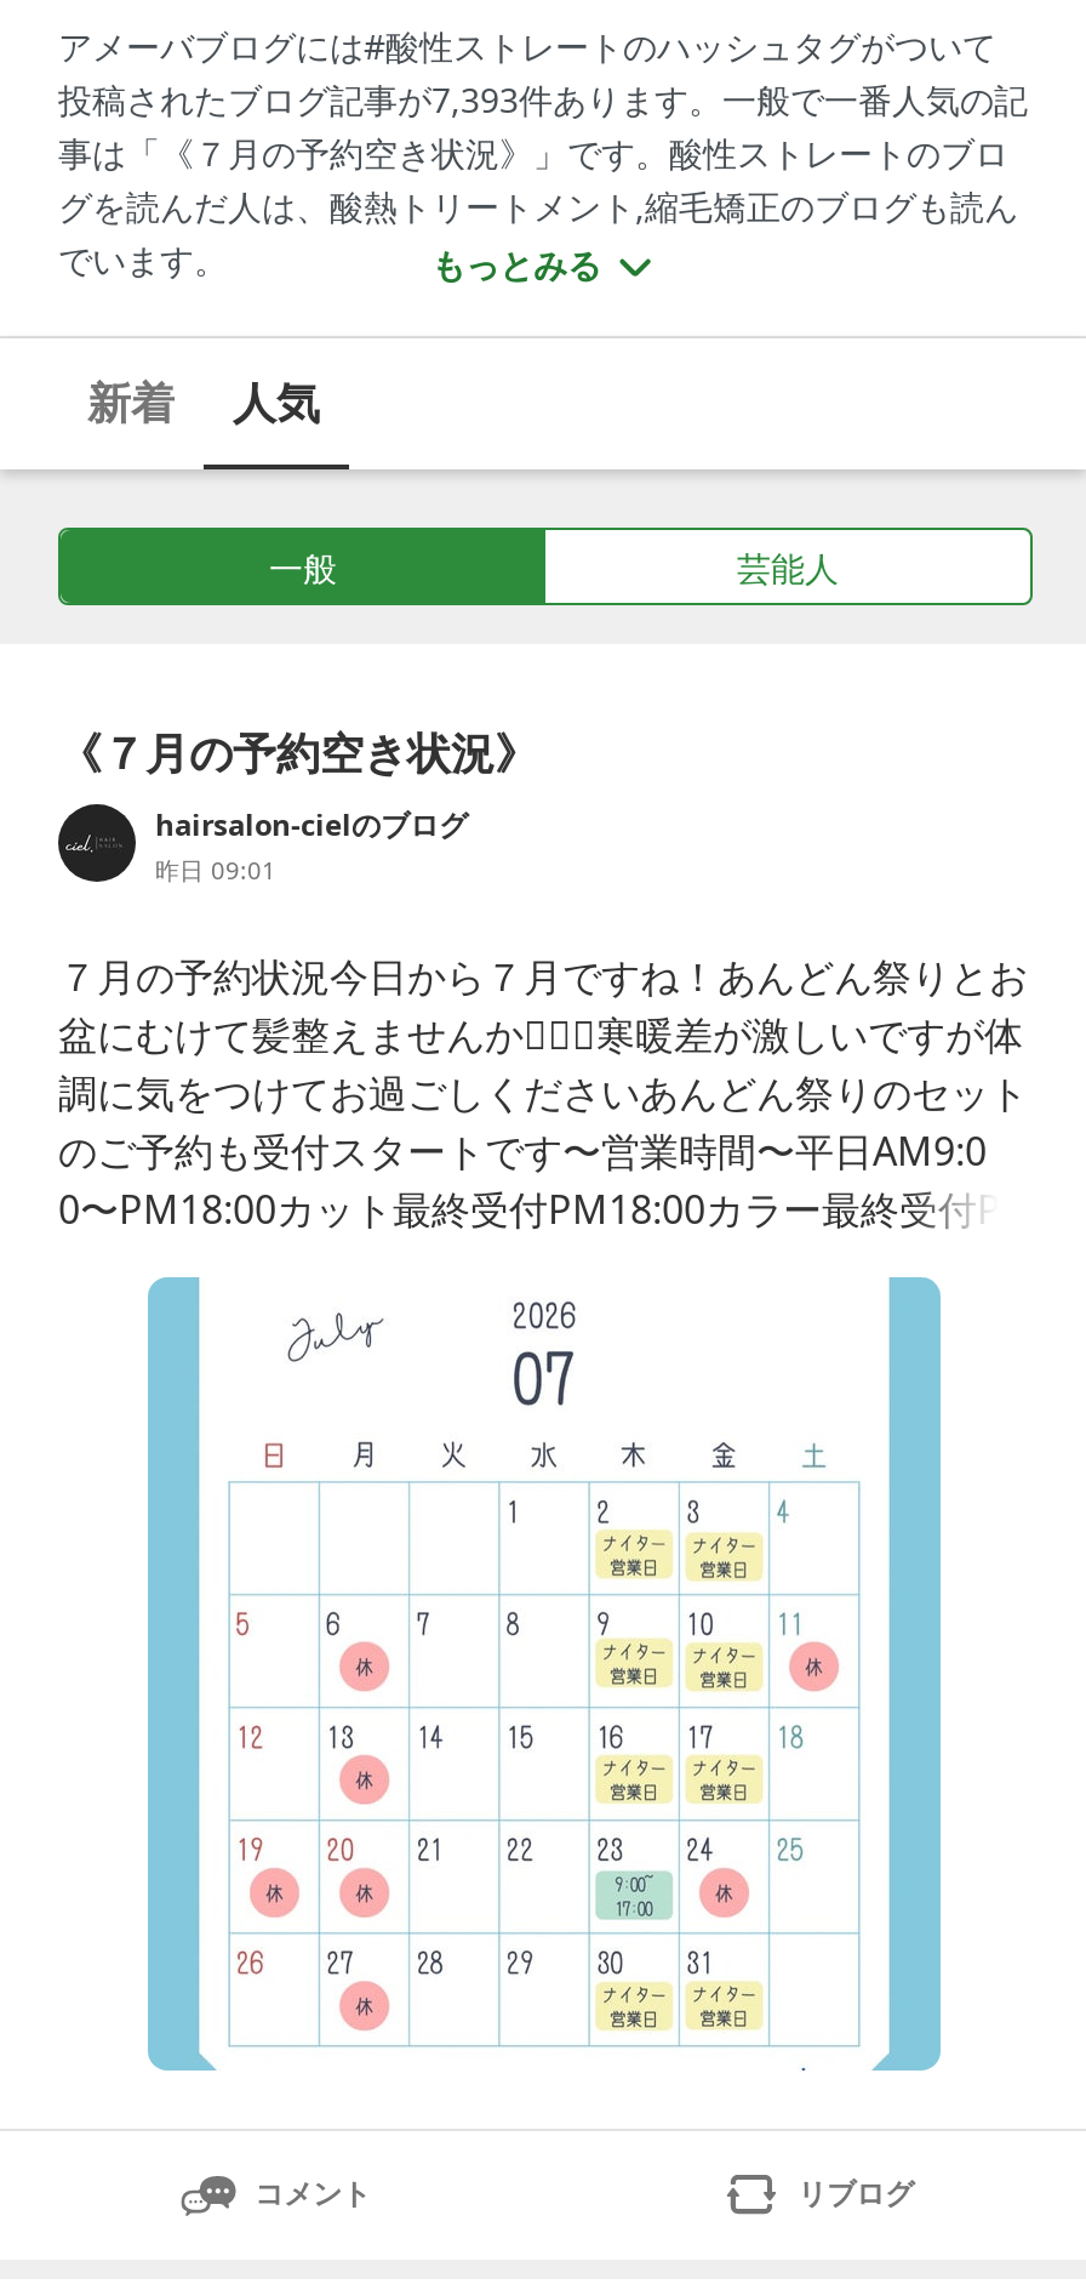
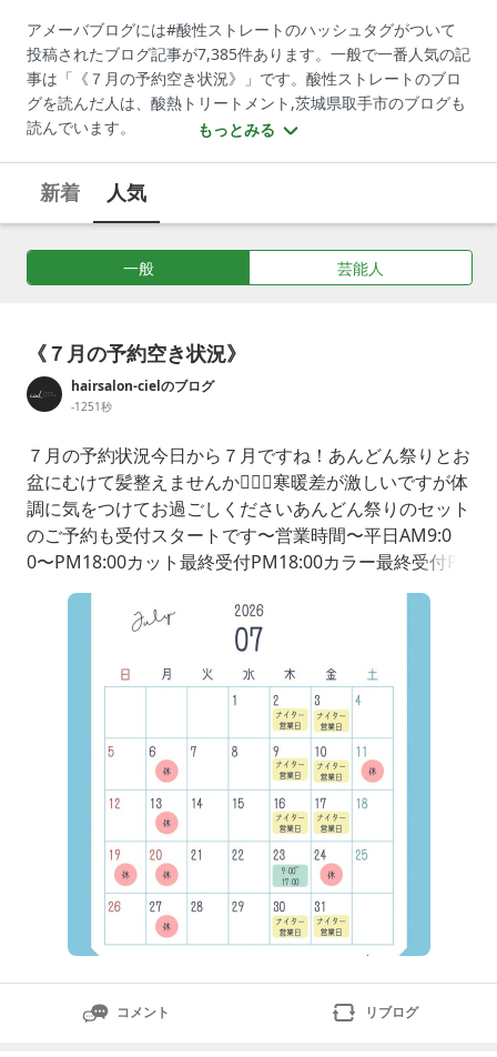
- 投稿されたブログ記事が7,393件あります。一般で一番人気の記
+ 投稿されたブログ記事が7,385件あります。一般で一番人気の記

- グを読んだ人は、酸熱トリートメント,縮毛矯正のブログも読ん
- でいます。
+ グを読んだ人は、酸熱トリートメント,茨城県取手市のブログも
+ 読んでいます。

- 昨日 09:01
+ -1251秒
